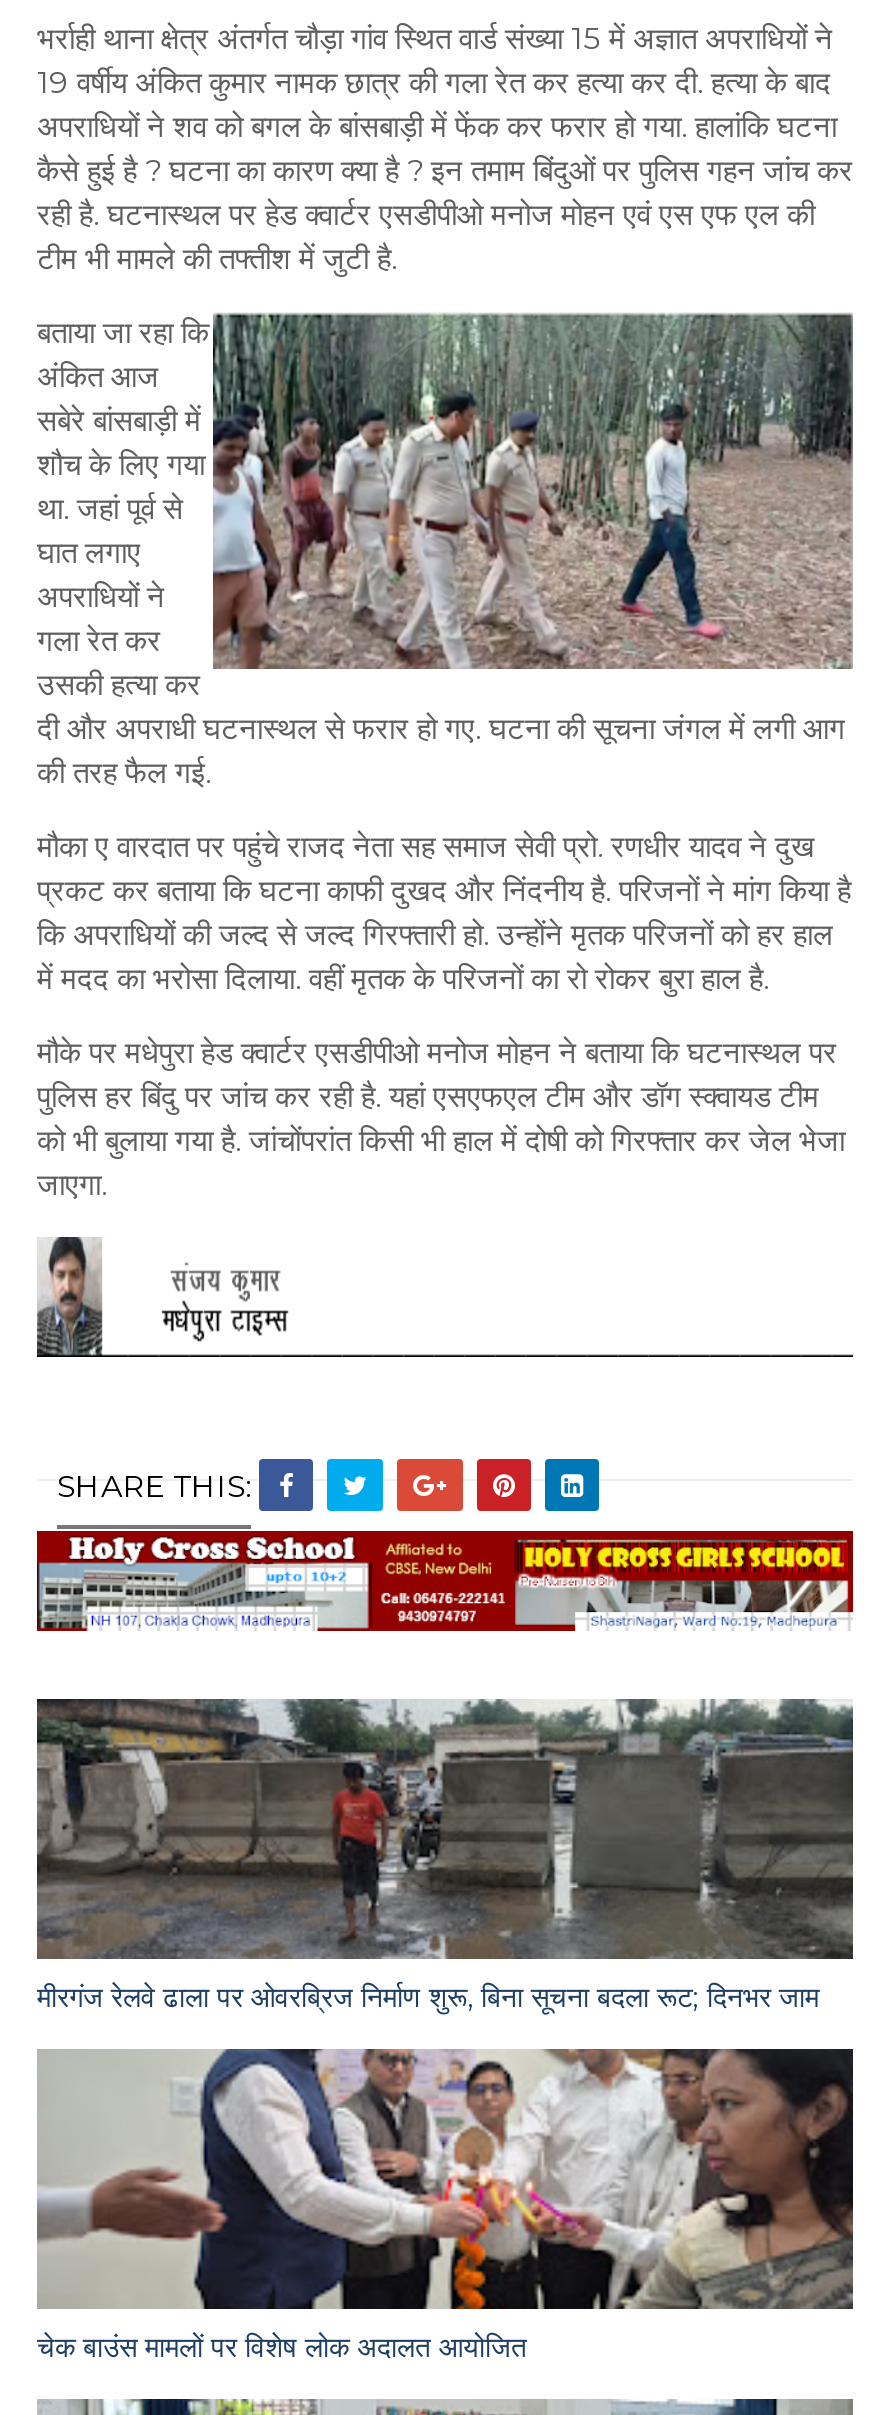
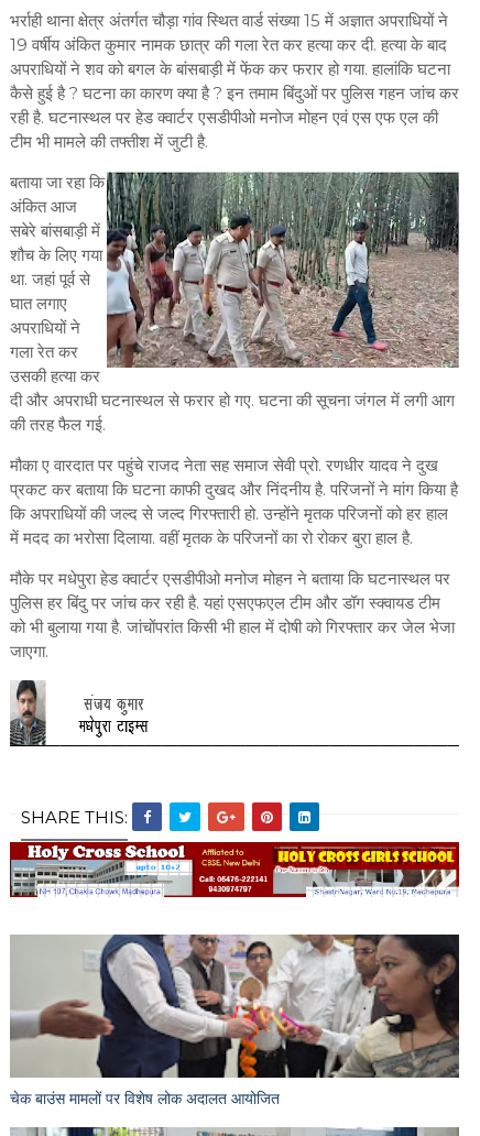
- [image]
- मीरगंज रेलवे ढाला पर ओवरब्रिज निर्माण शुरू, बिना सूचना बदला रूट; दिनभर जाम
